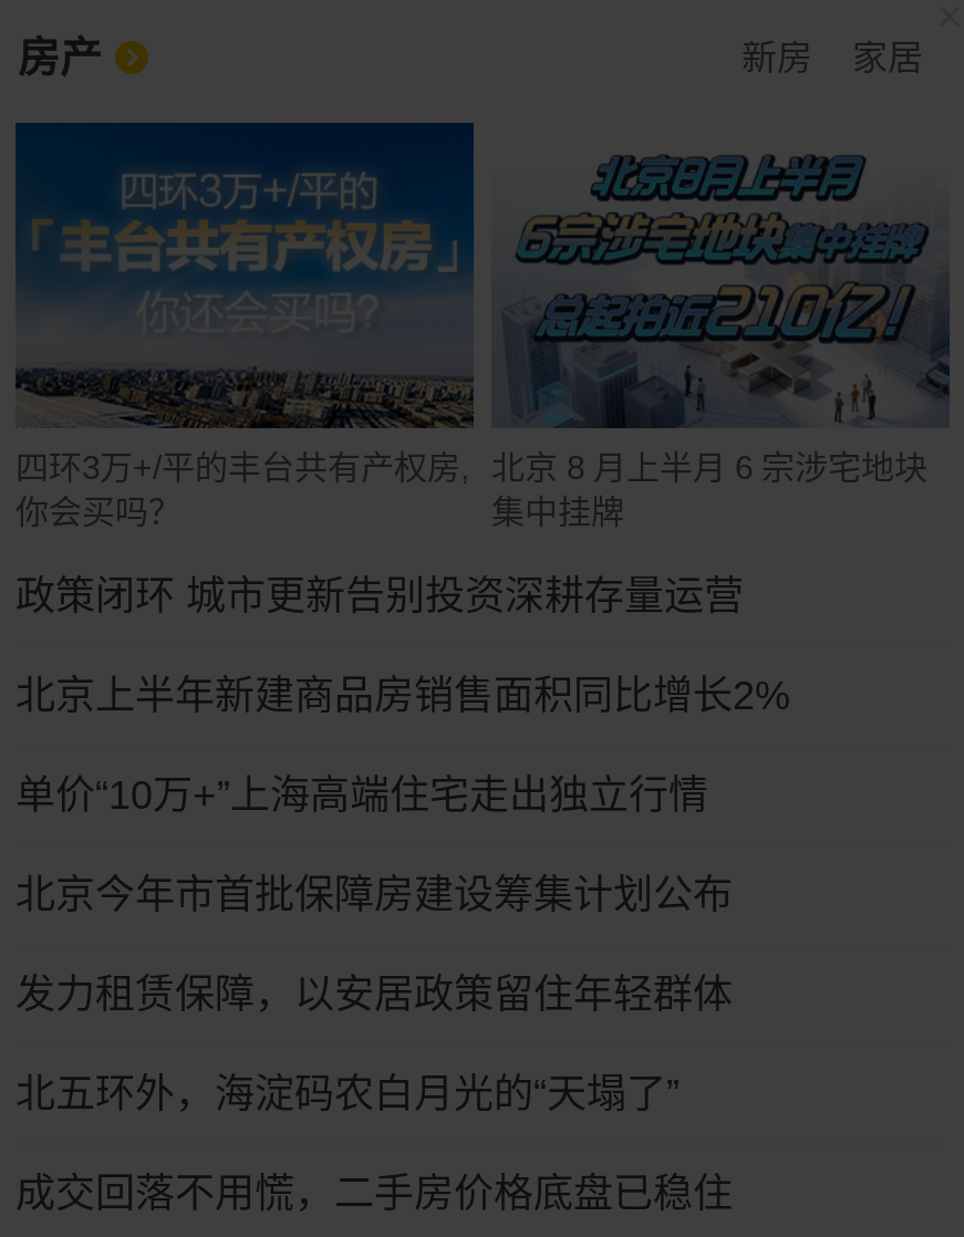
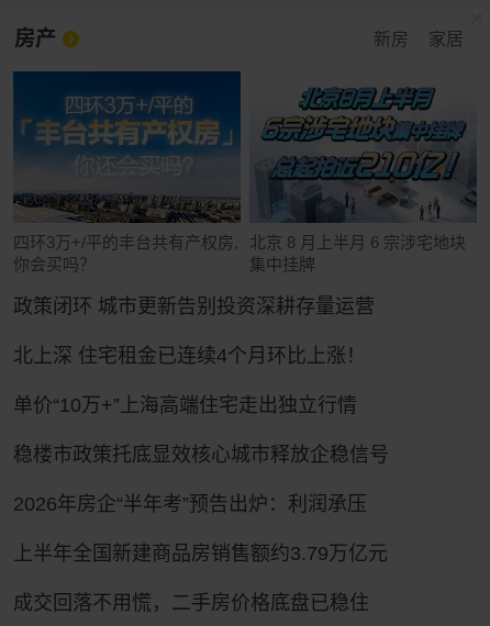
- 北京上半年新建商品房销售面积同比增长2%
+ 北上深 住宅租金已连续4个月环比上涨！

- 北京今年市首批保障房建设筹集计划公布
+ 稳楼市政策托底显效核心城市释放企稳信号

- 发力租赁保障，以安居政策留住年轻群体
+ 2026年房企“半年考”预告出炉：利润承压

- 北五环外，海淀码农白月光的“天塌了”
+ 上半年全国新建商品房销售额约3.79万亿元
